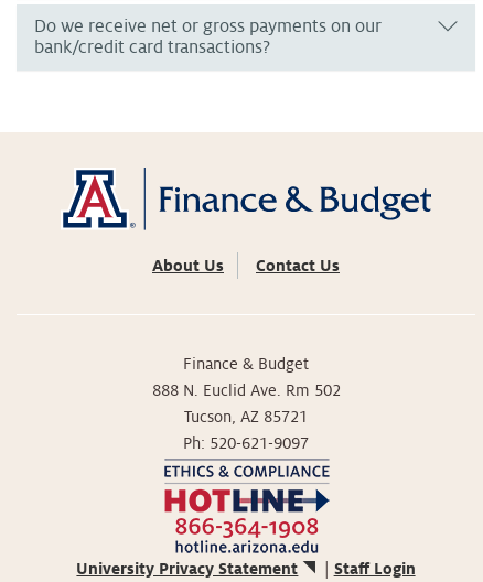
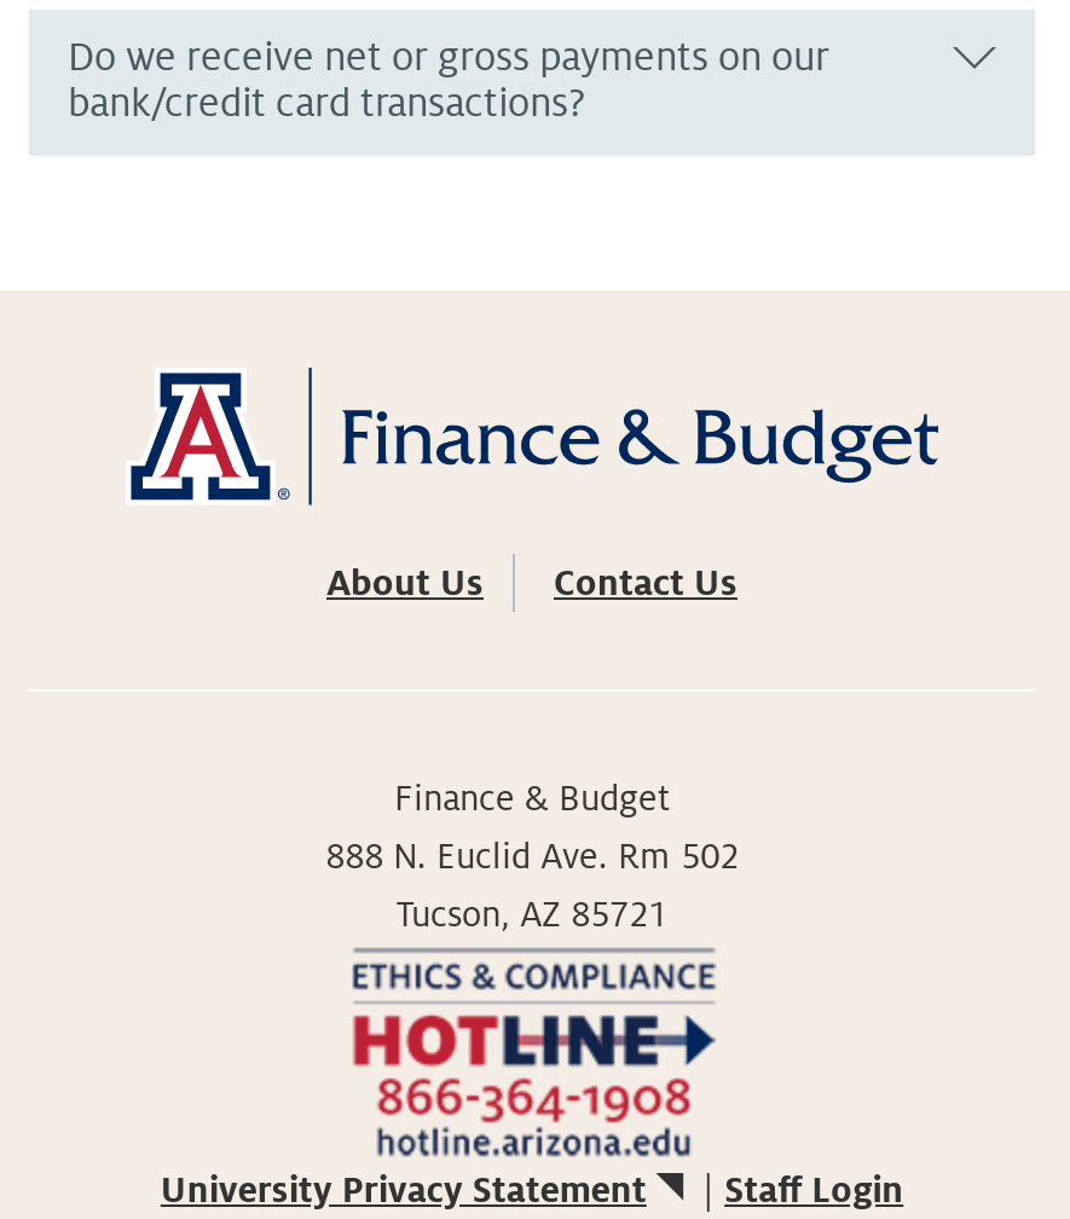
- Ph: 520-621-9097
